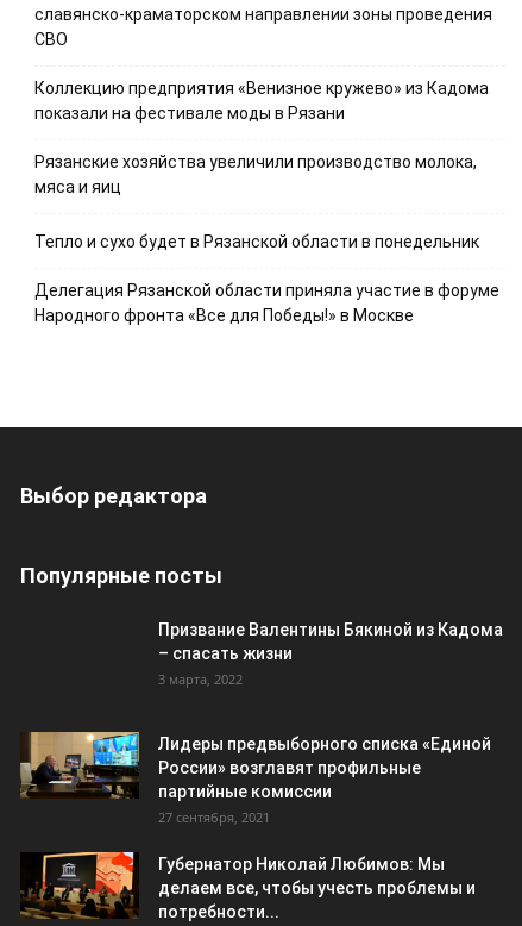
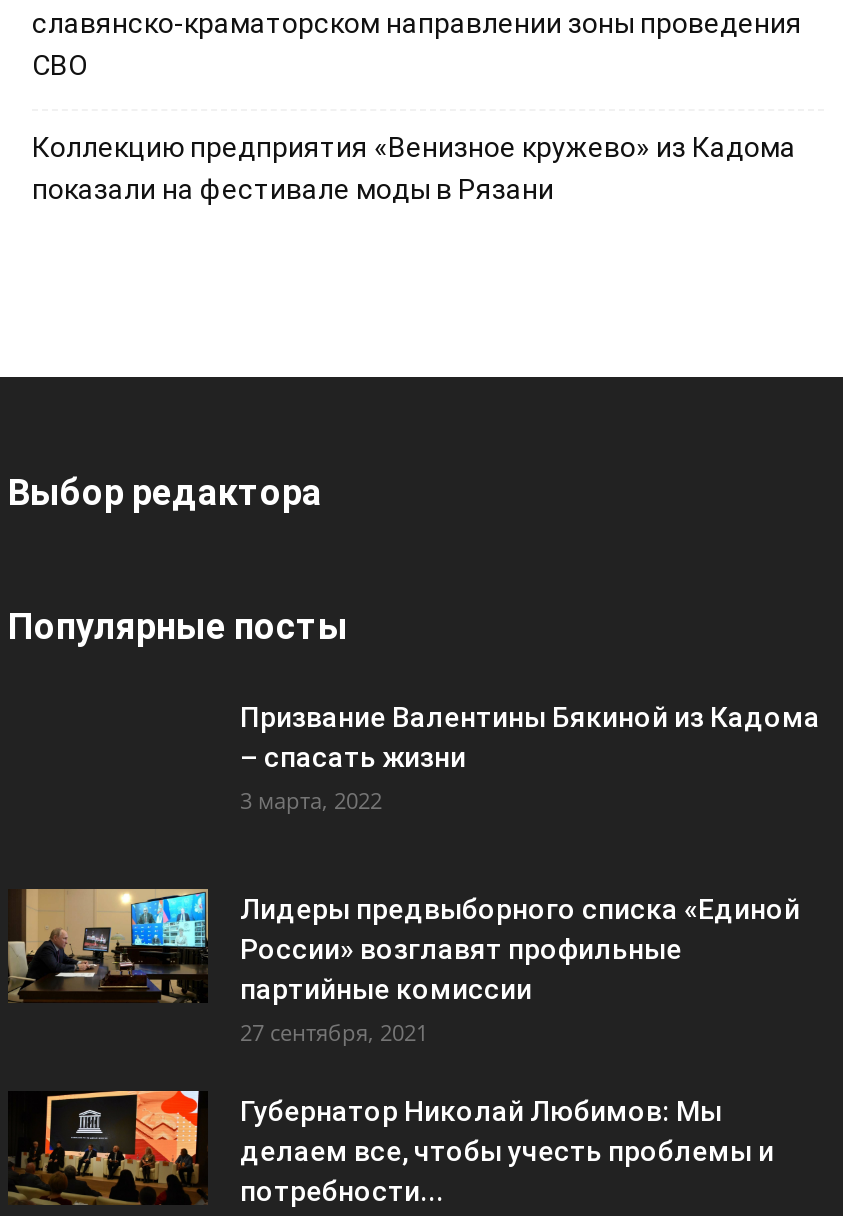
- Рязанские хозяйства увеличили производство молока,
- мяса и яиц
- Тепло и сухо будет в Рязанской области в понедельник
- Делегация Рязанской области приняла участие в форуме
- Народного фронта «Все для Победы!» в Москве
